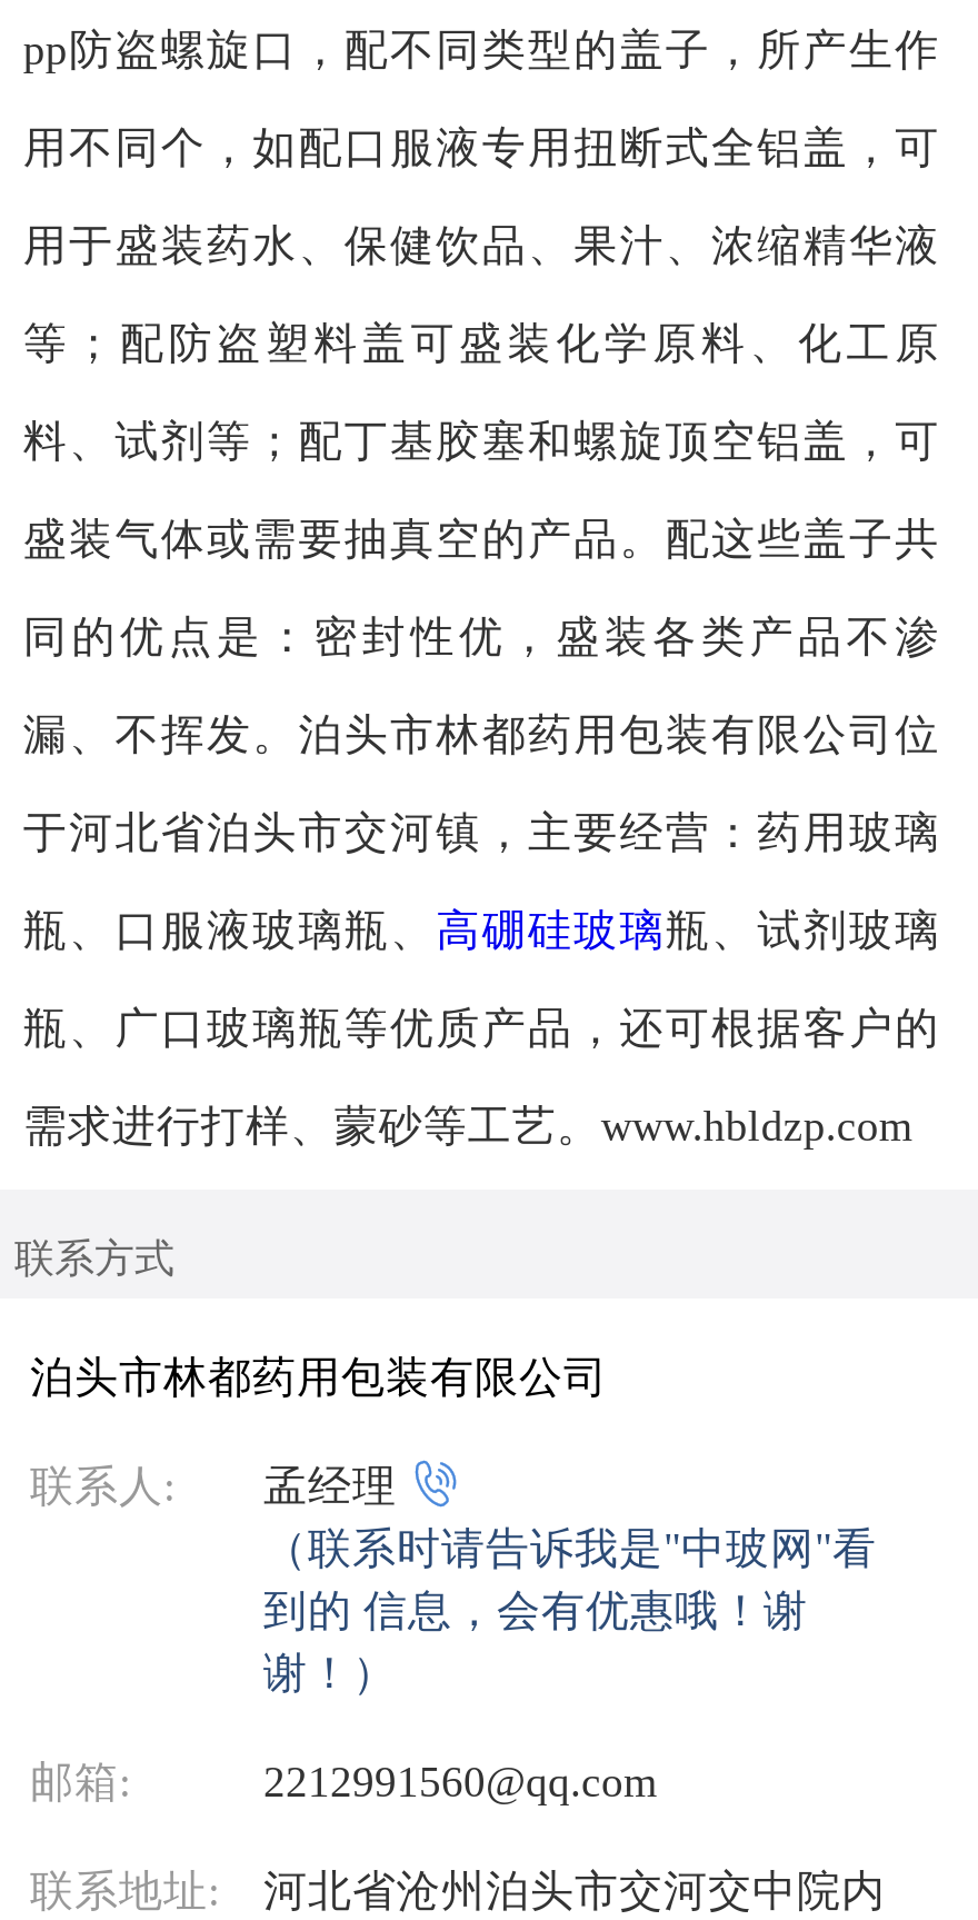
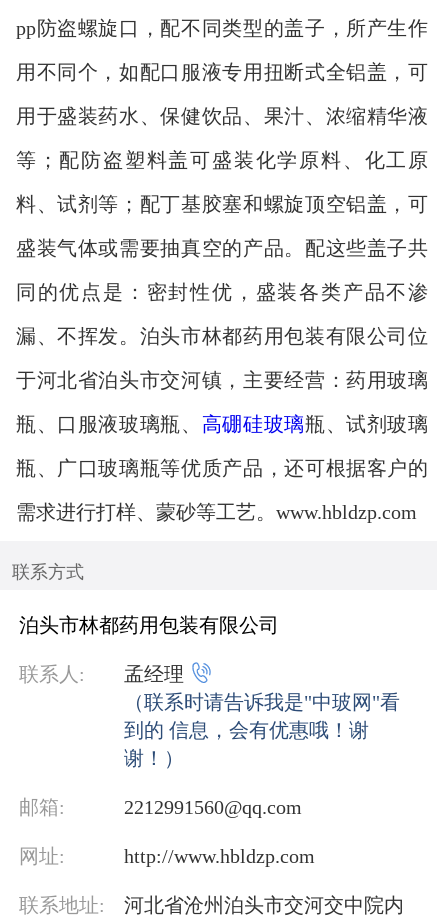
+ 网址:
+ http://www.hbldzp.com
